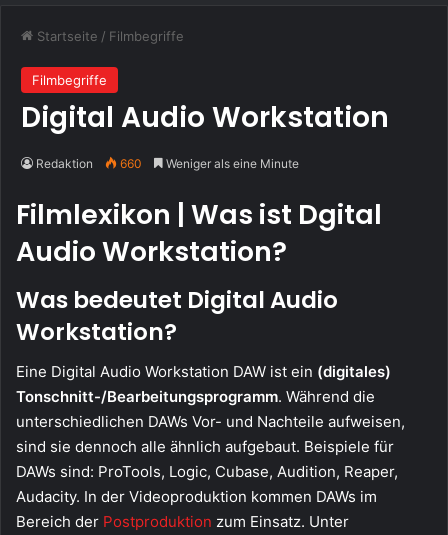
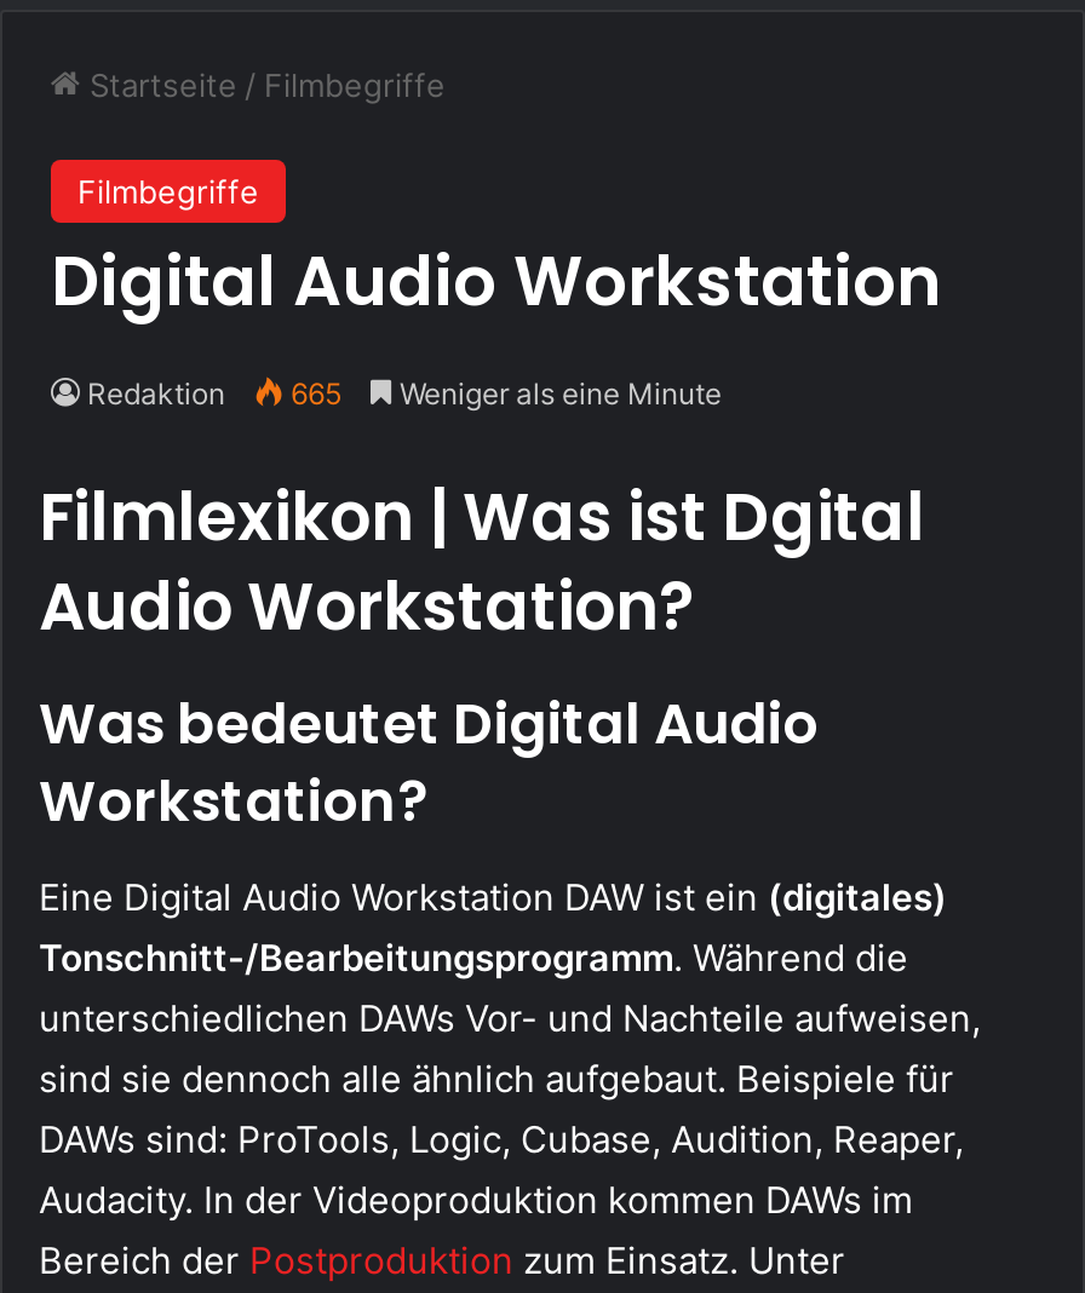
- Redaktion 660 Weniger als eine Minute
+ Redaktion 665 Weniger als eine Minute
